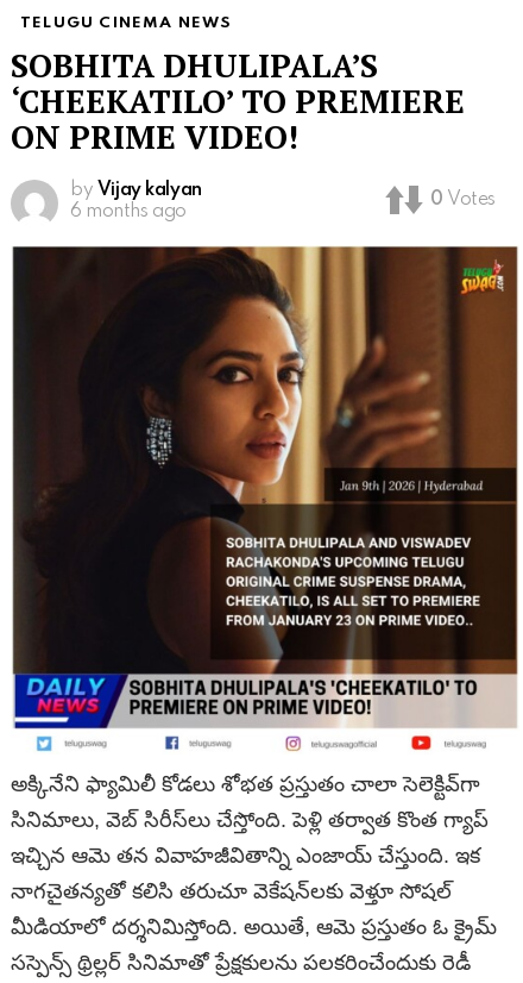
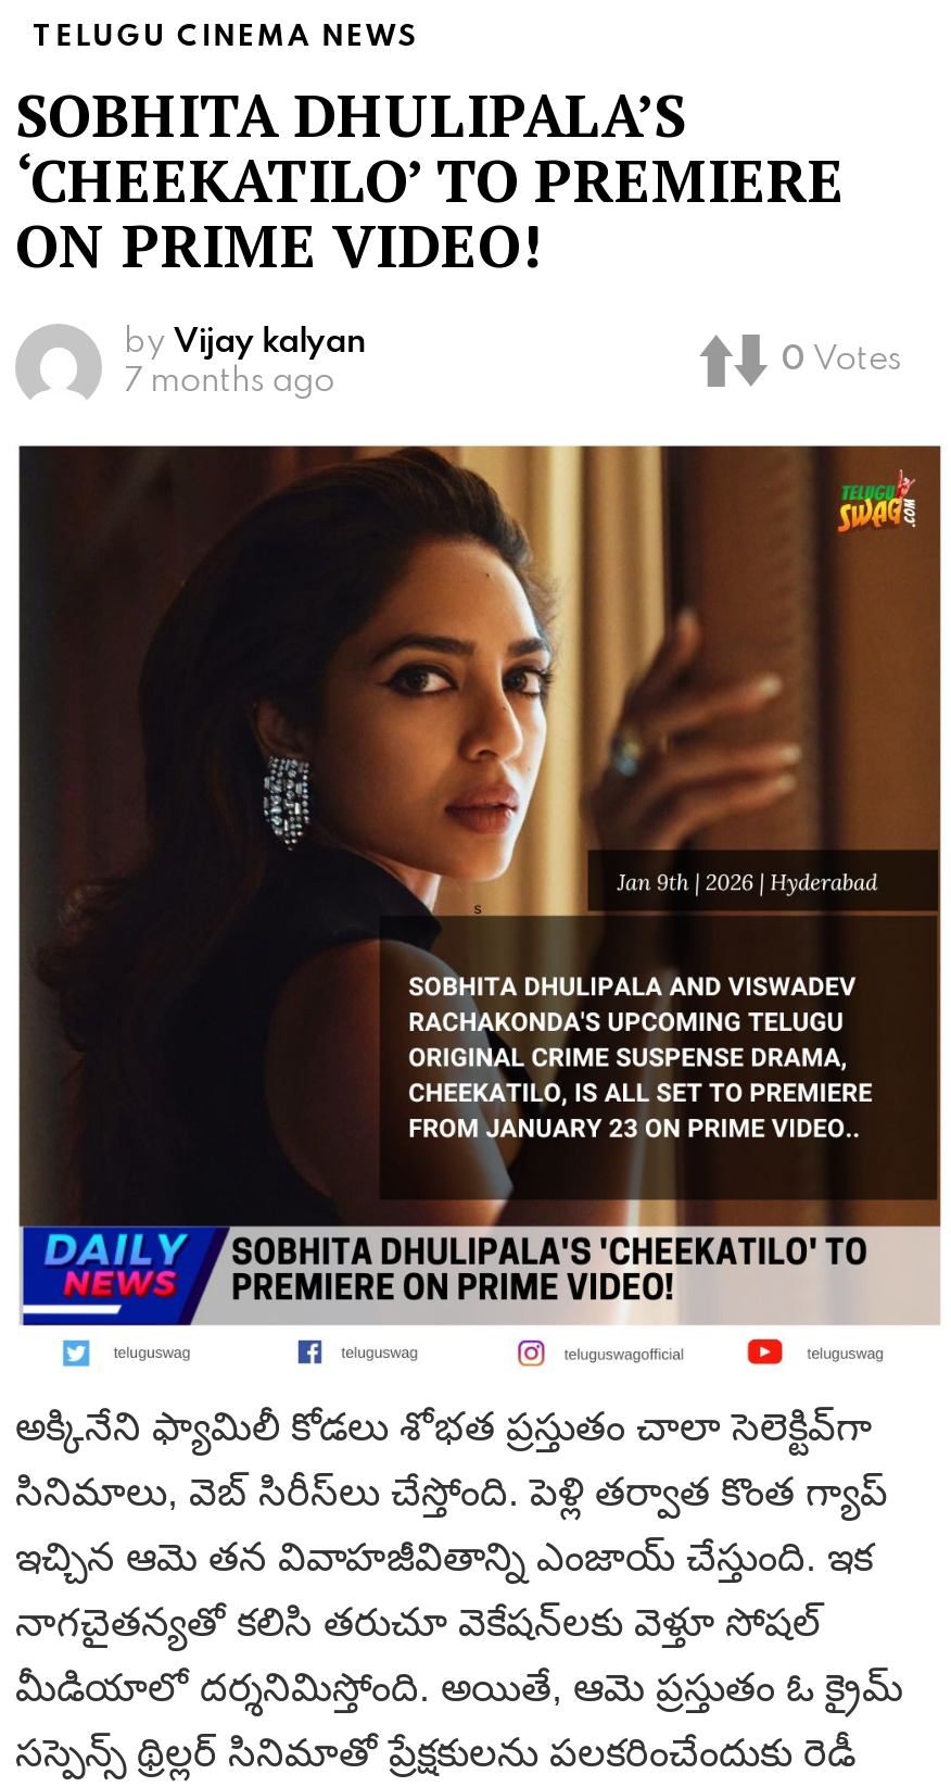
- 6 months ago
+ 7 months ago
